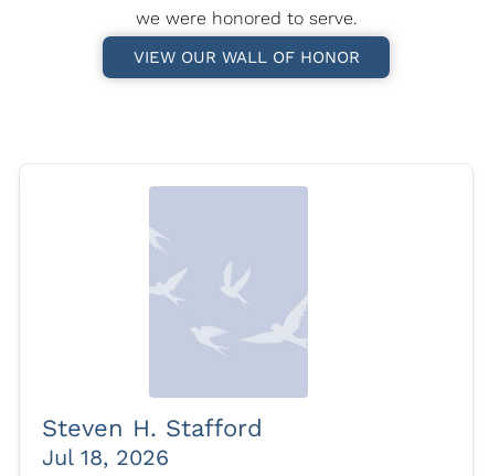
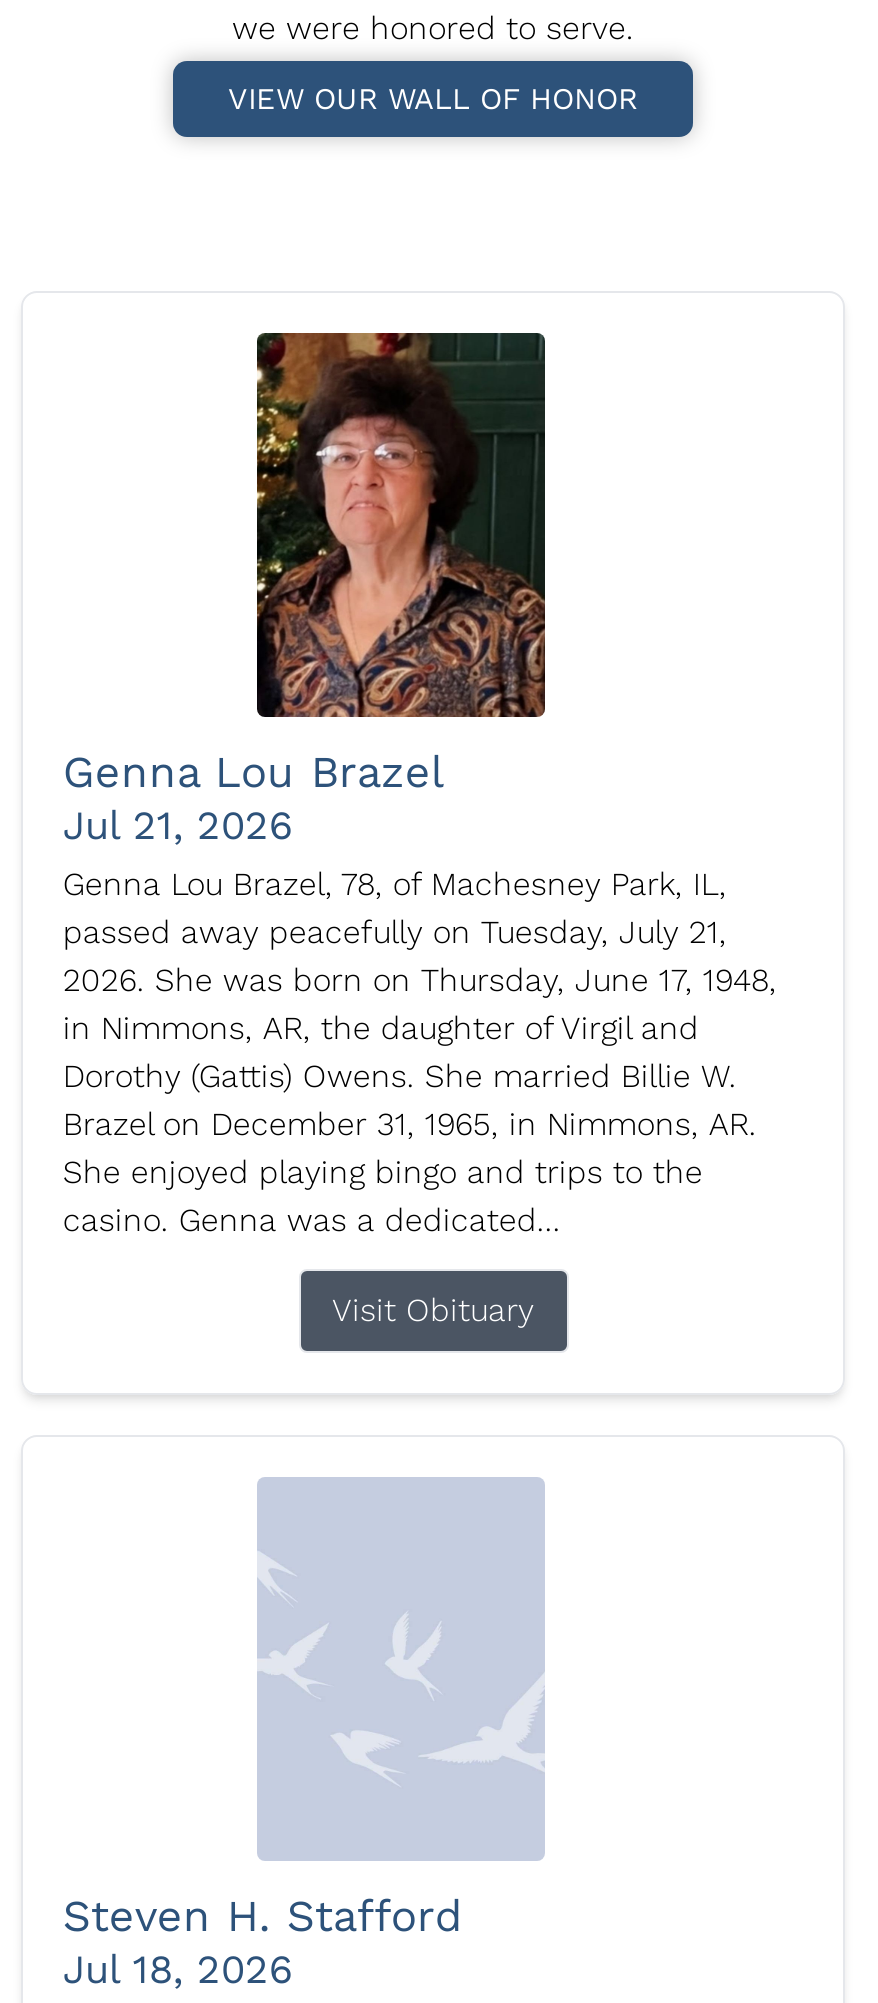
+ [image]
+ Genna Lou Brazel
+ Jul 21, 2026
+ Genna Lou Brazel, 78, of Machesney Park, IL,
+ passed away peacefully on Tuesday, July 21,
+ 2026. She was born on Thursday, June 17, 1948,
+ in Nimmons, AR, the daughter of Virgil and
+ Dorothy (Gattis) Owens. She married Billie W.
+ Brazel on December 31, 1965, in Nimmons, AR.
+ She enjoyed playing bingo and trips to the
+ casino. Genna was a dedicated...
+ Visit Obituary
